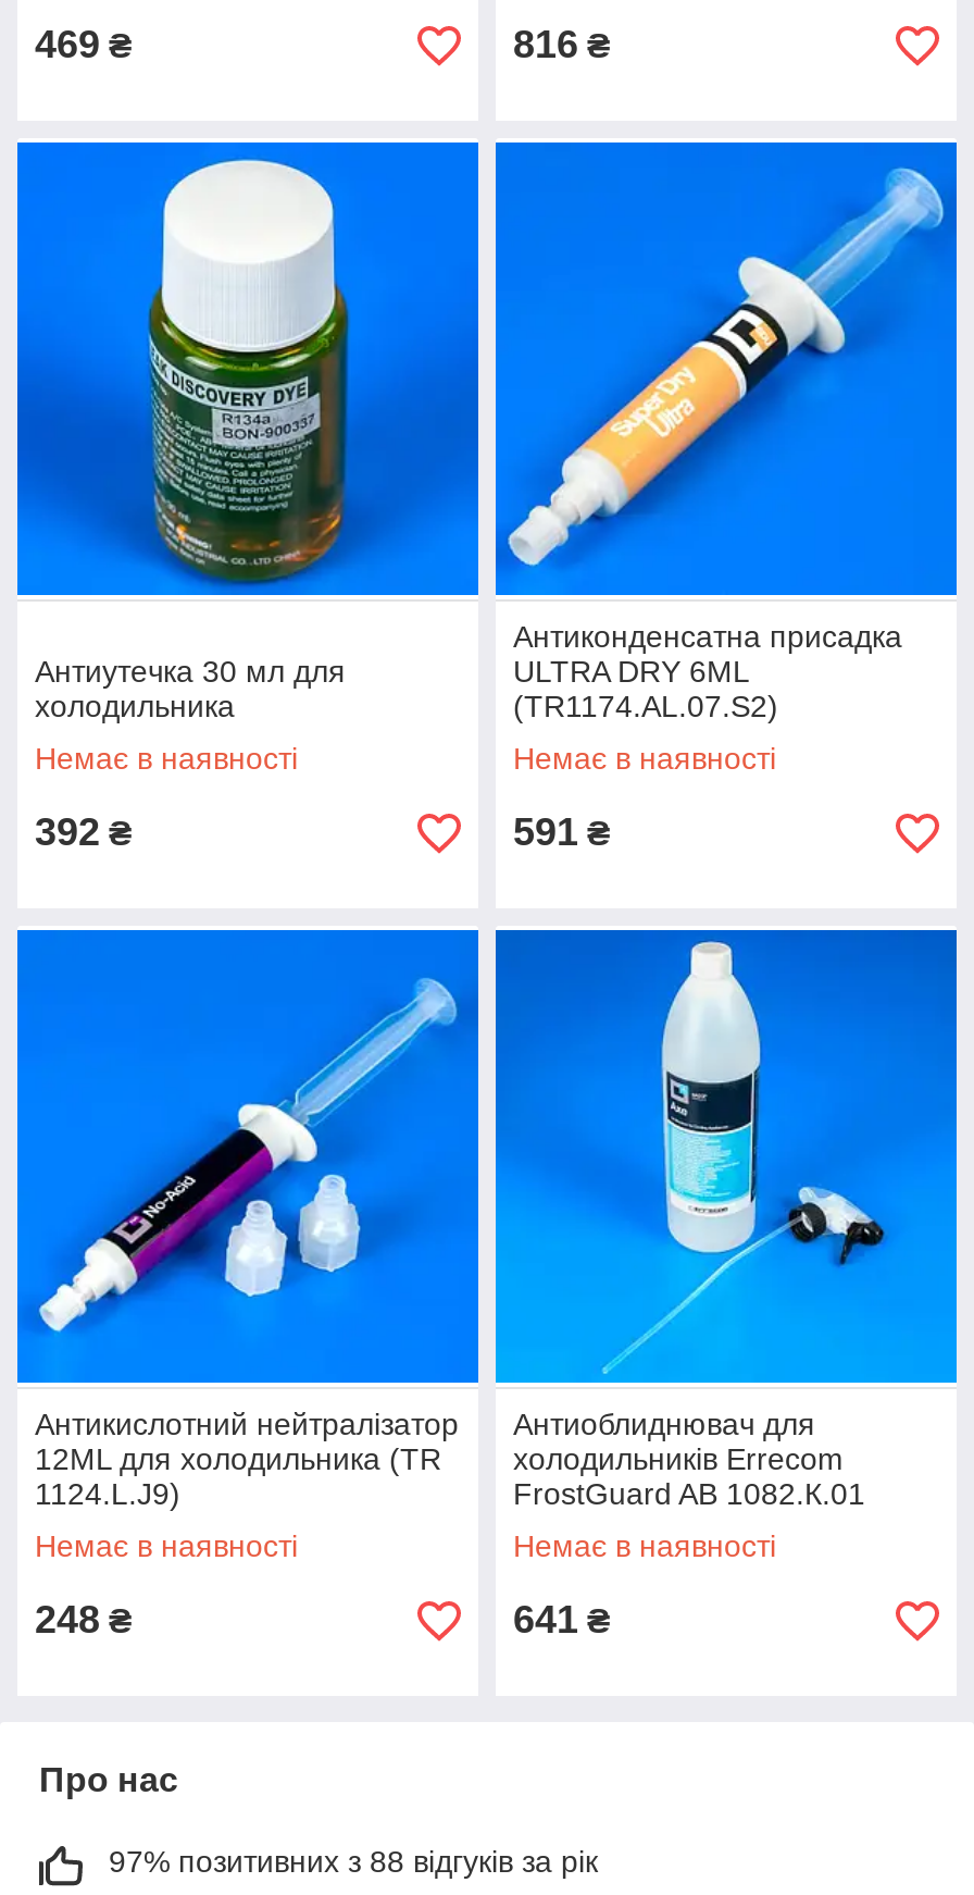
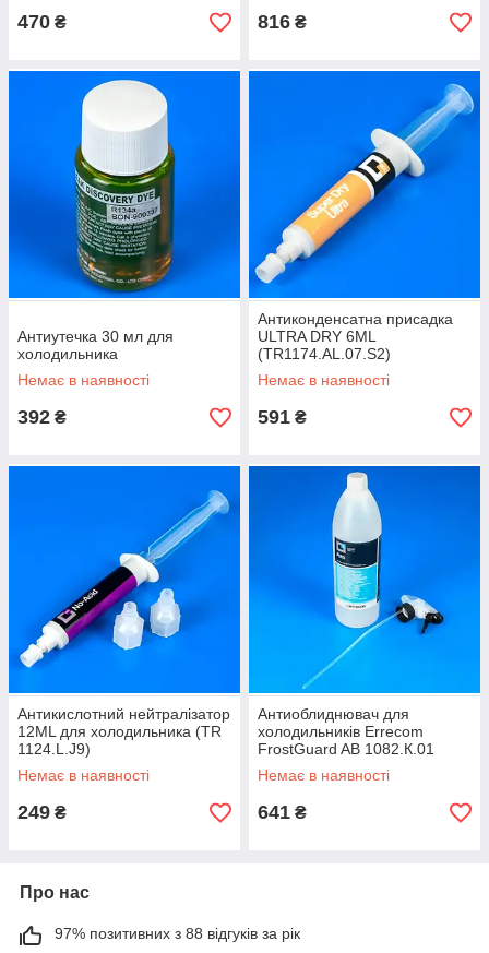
- 469 ₴
+ 470 ₴

- 248 ₴
+ 249 ₴
